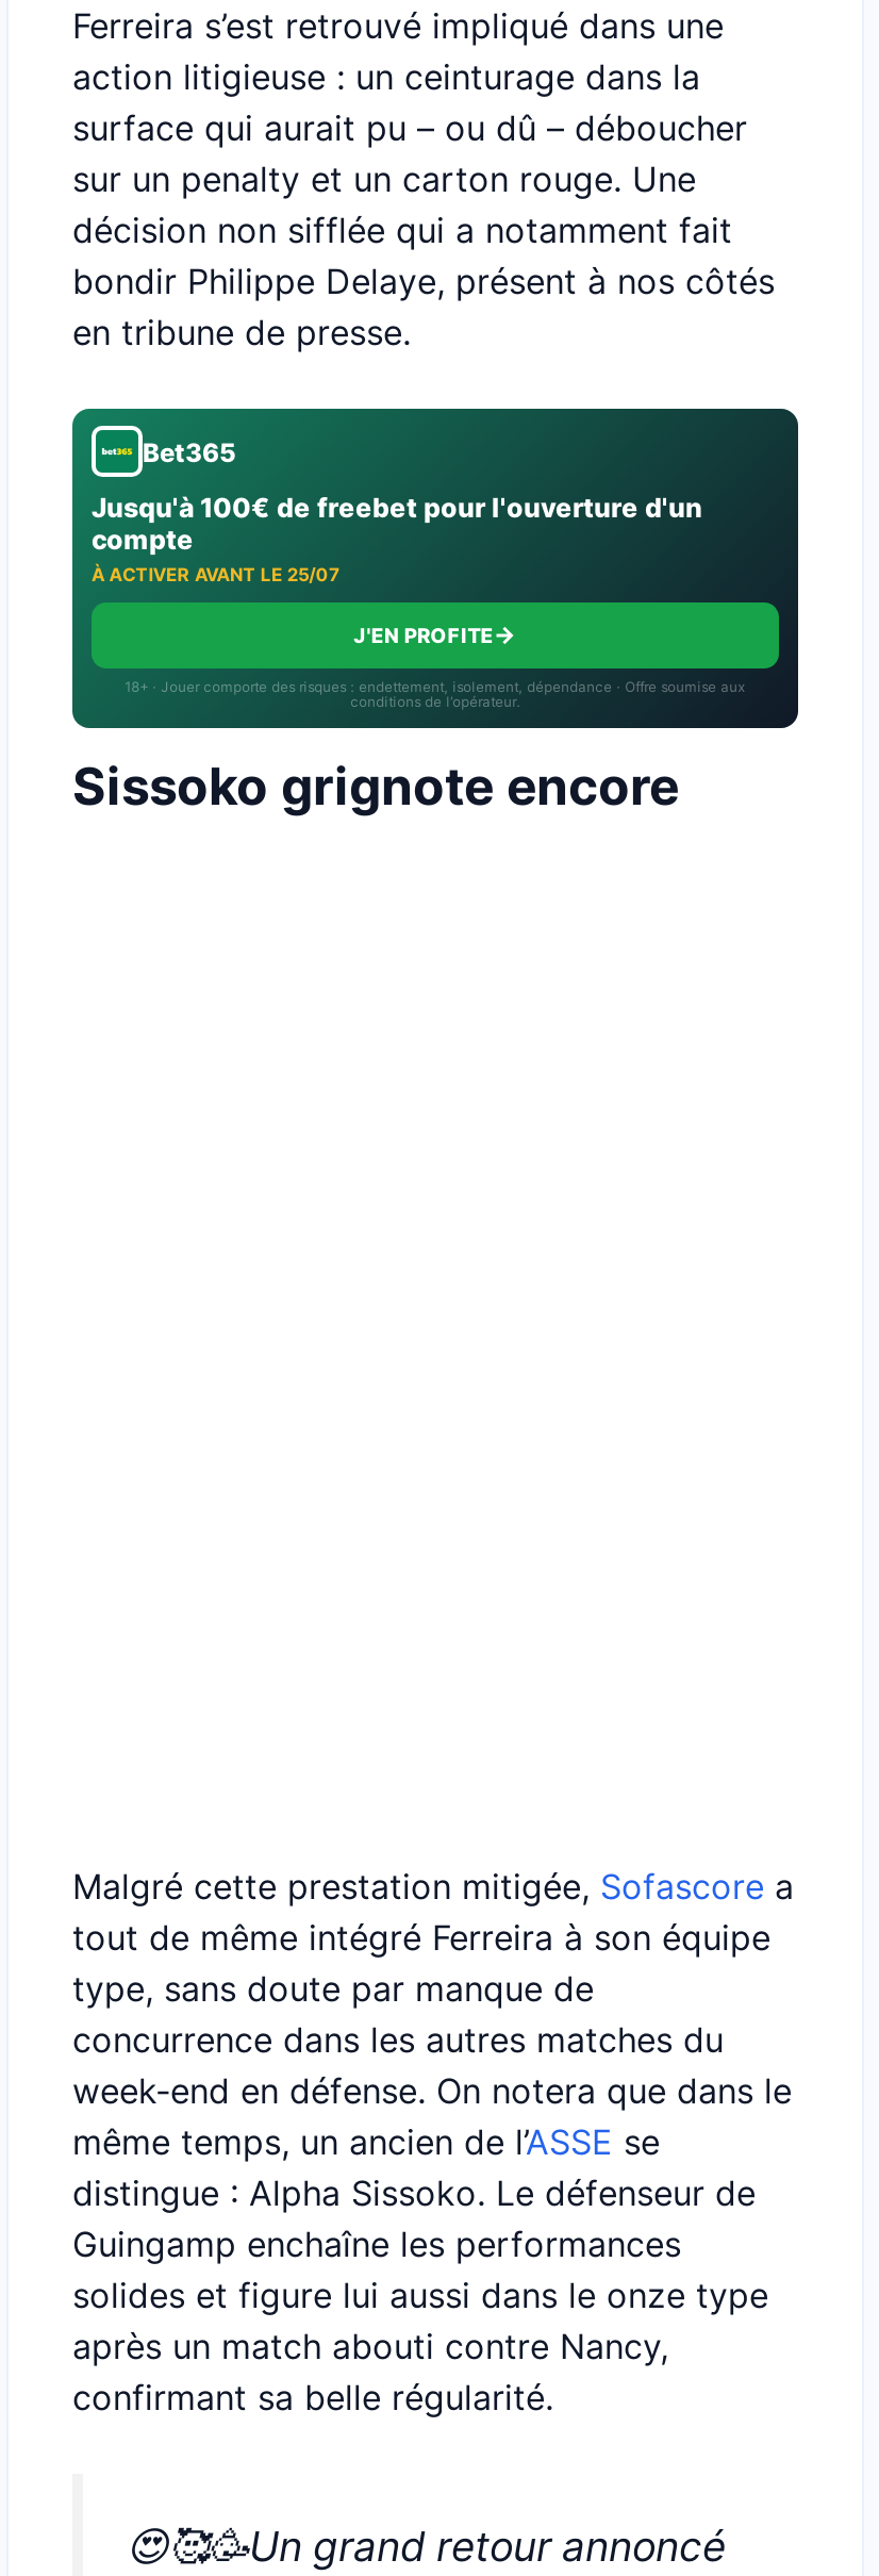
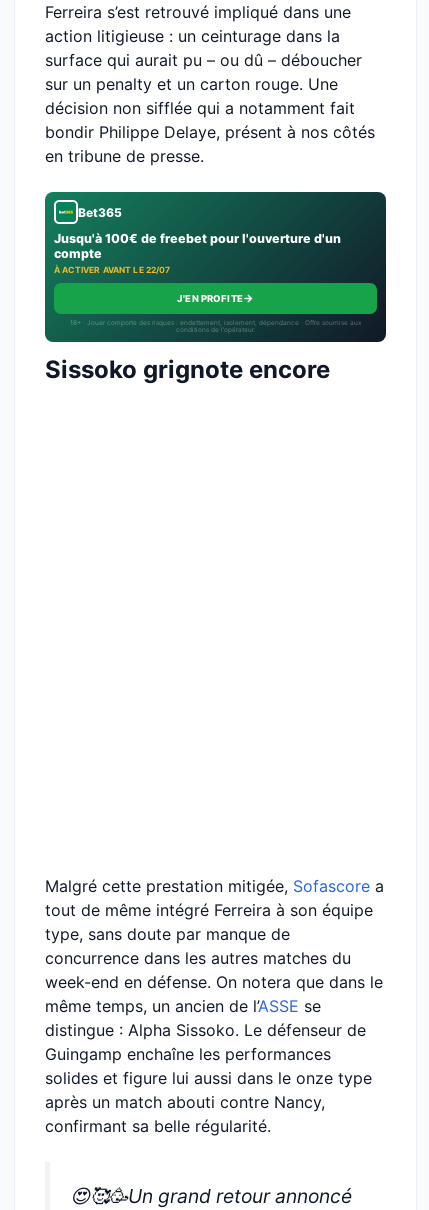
- À ACTIVER AVANT LE 25/07
+ À ACTIVER AVANT LE 22/07
